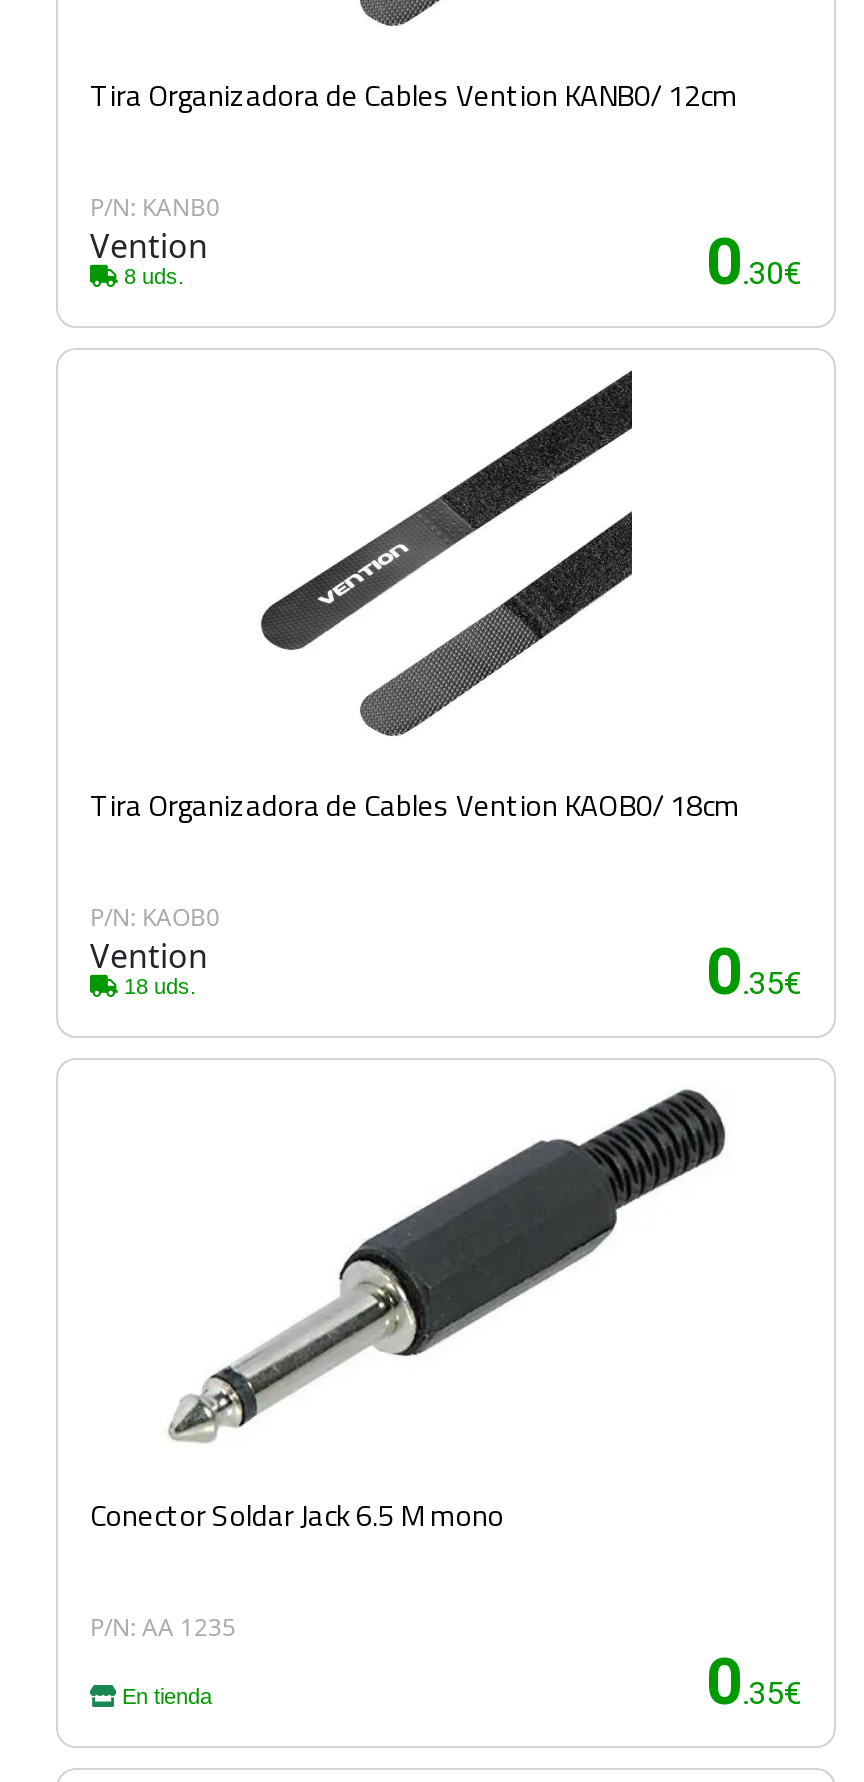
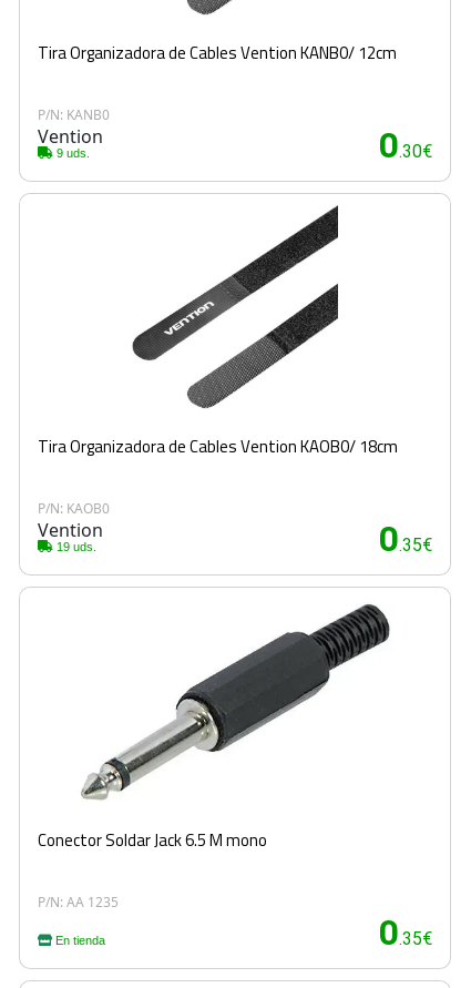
- 8 uds.
+ 9 uds.

- 18 uds.
+ 19 uds.
